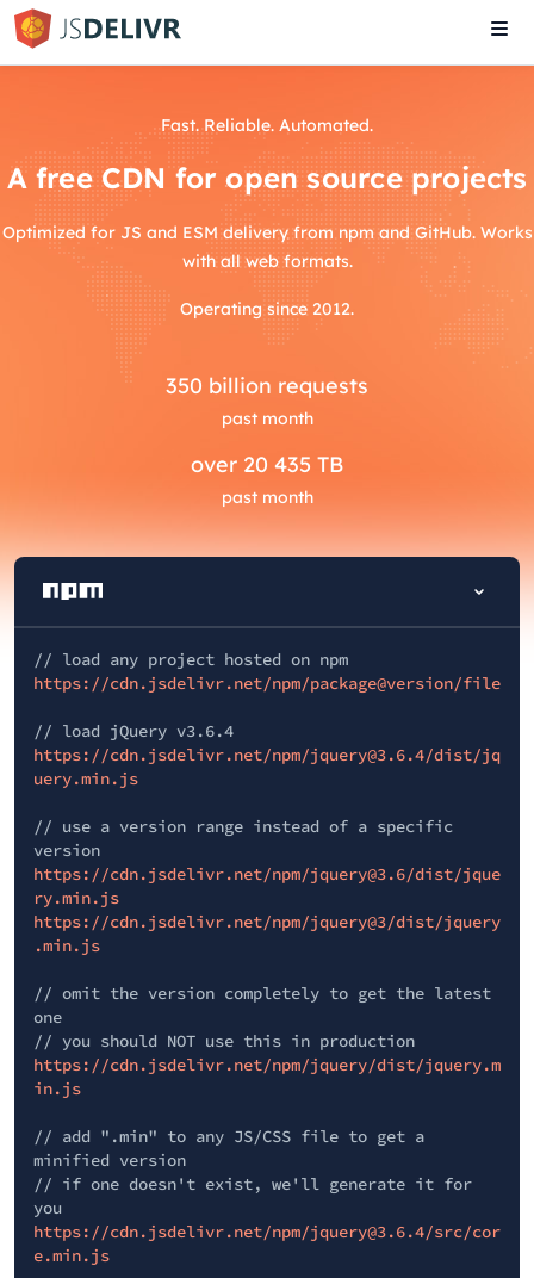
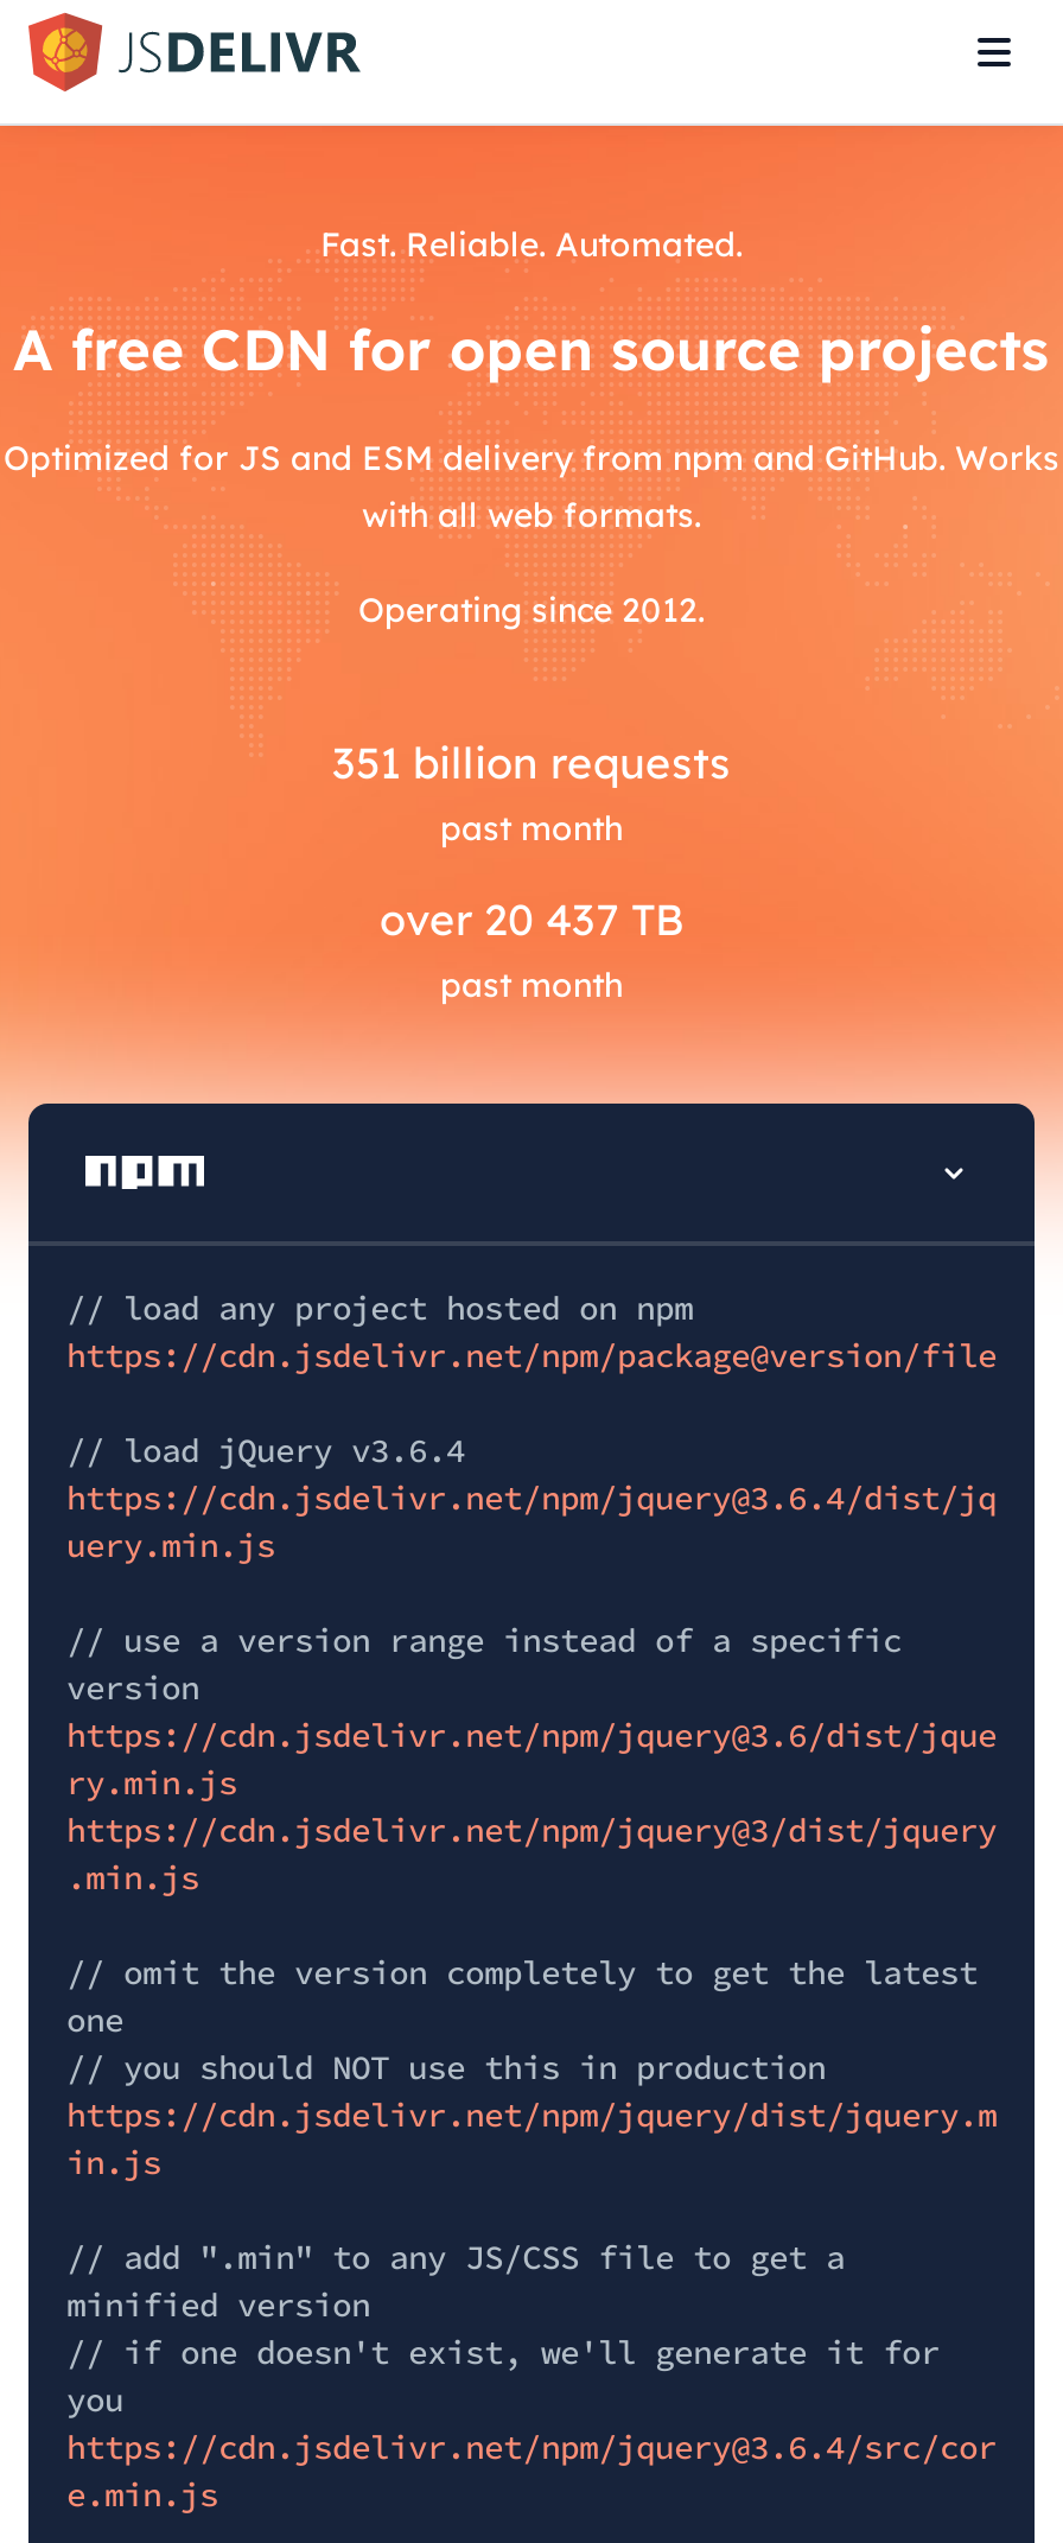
- 350 billion requests
+ 351 billion requests

- over 20 435 TB
+ over 20 437 TB
